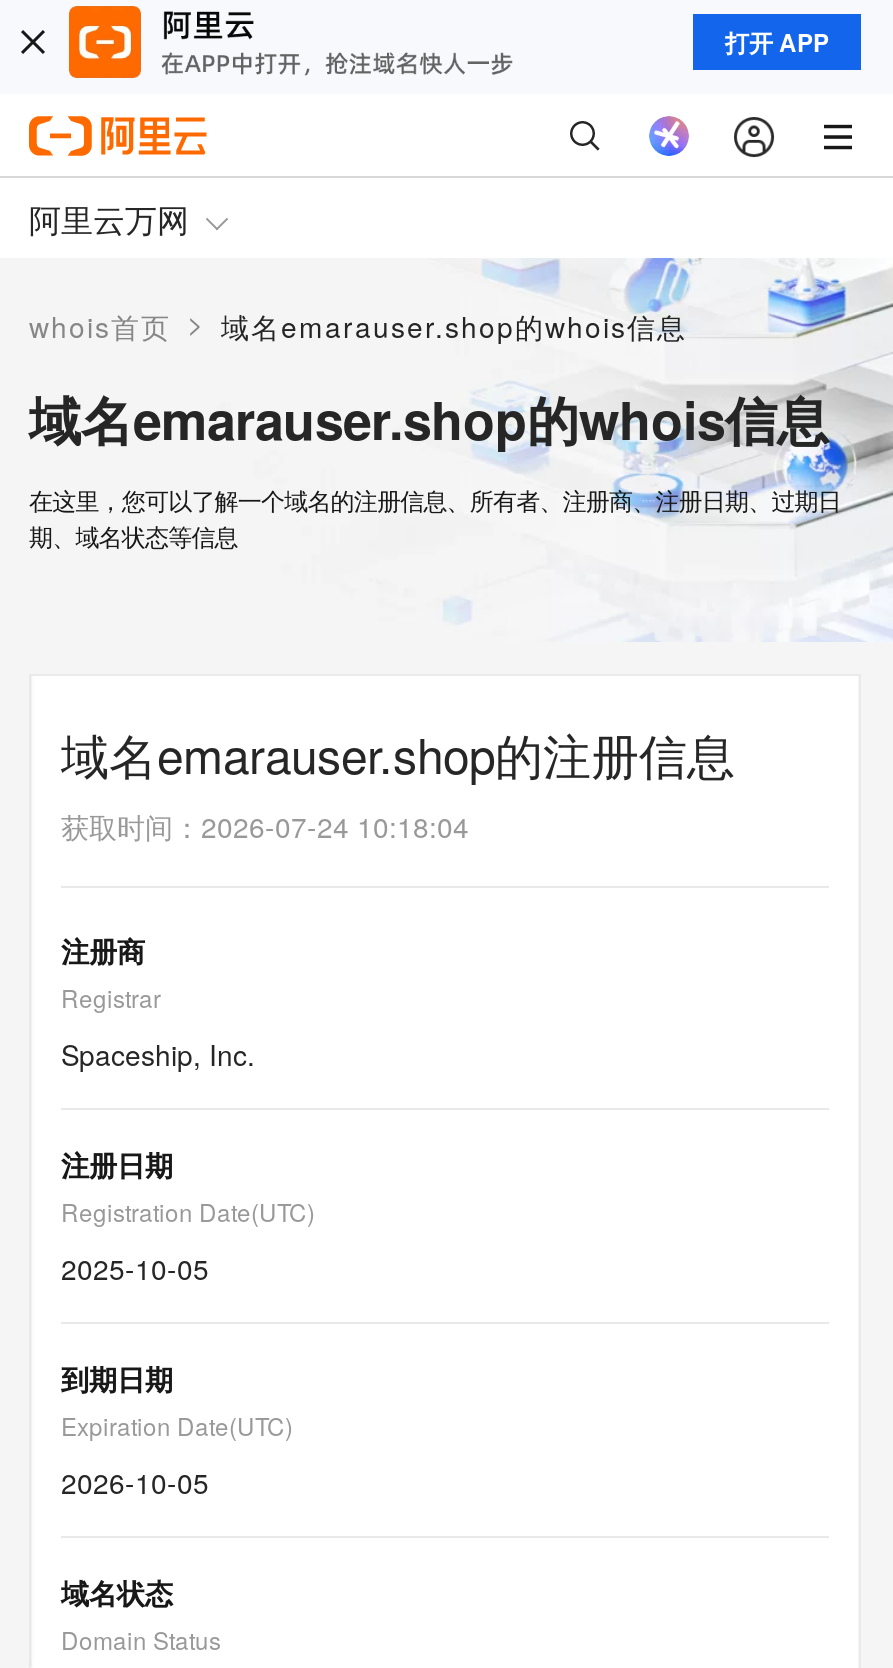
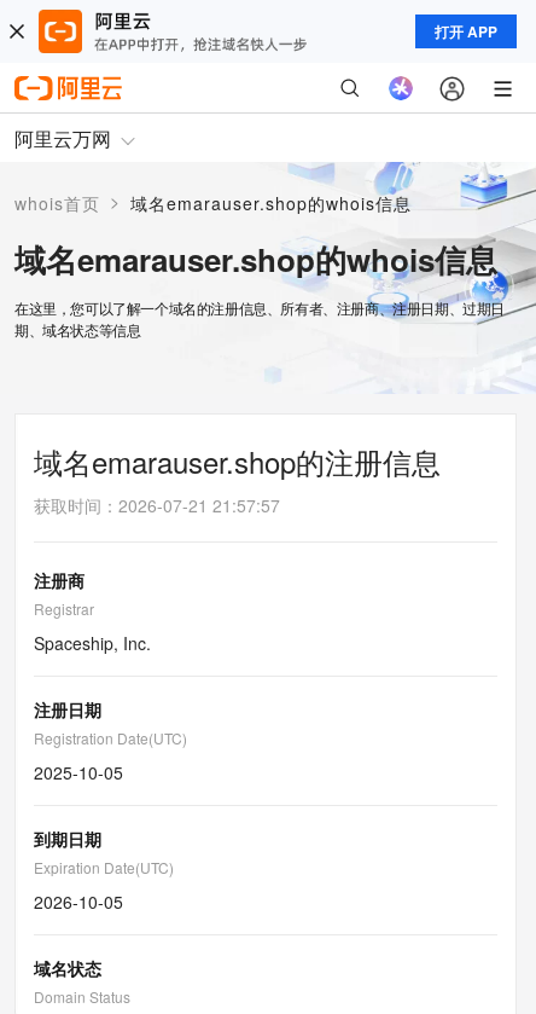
- 获取时间：2026-07-24 10:18:04
+ 获取时间：2026-07-21 21:57:57
